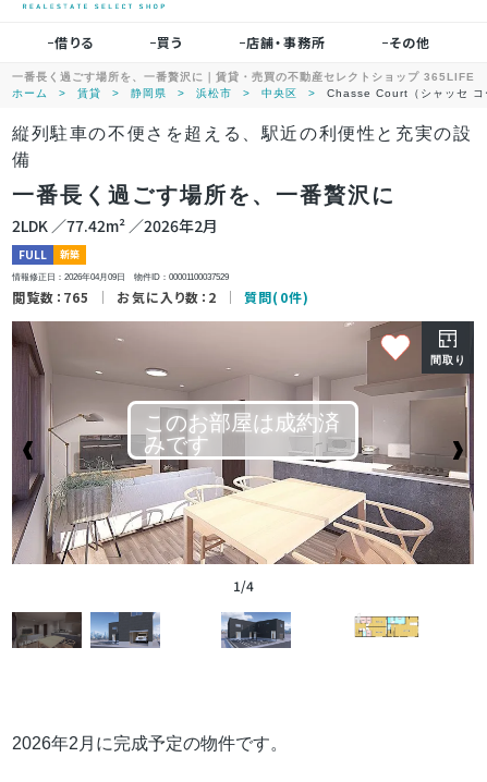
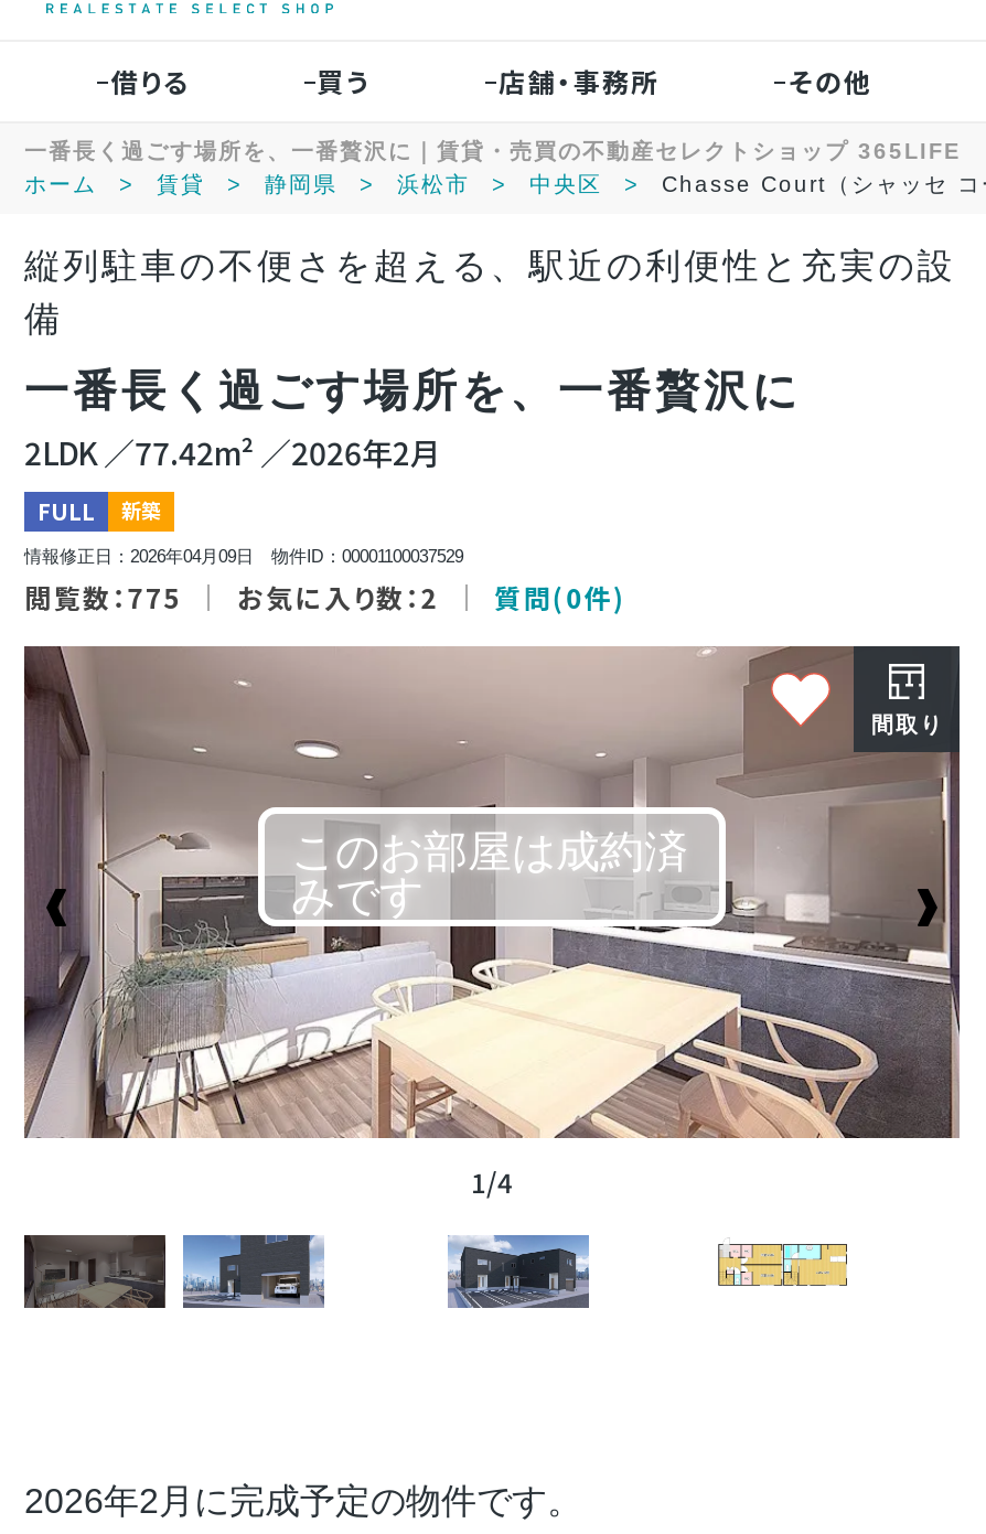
- 閲覧数：765 お気に入り数：2 質問(0件)
+ 閲覧数：775 お気に入り数：2 質問(0件)
